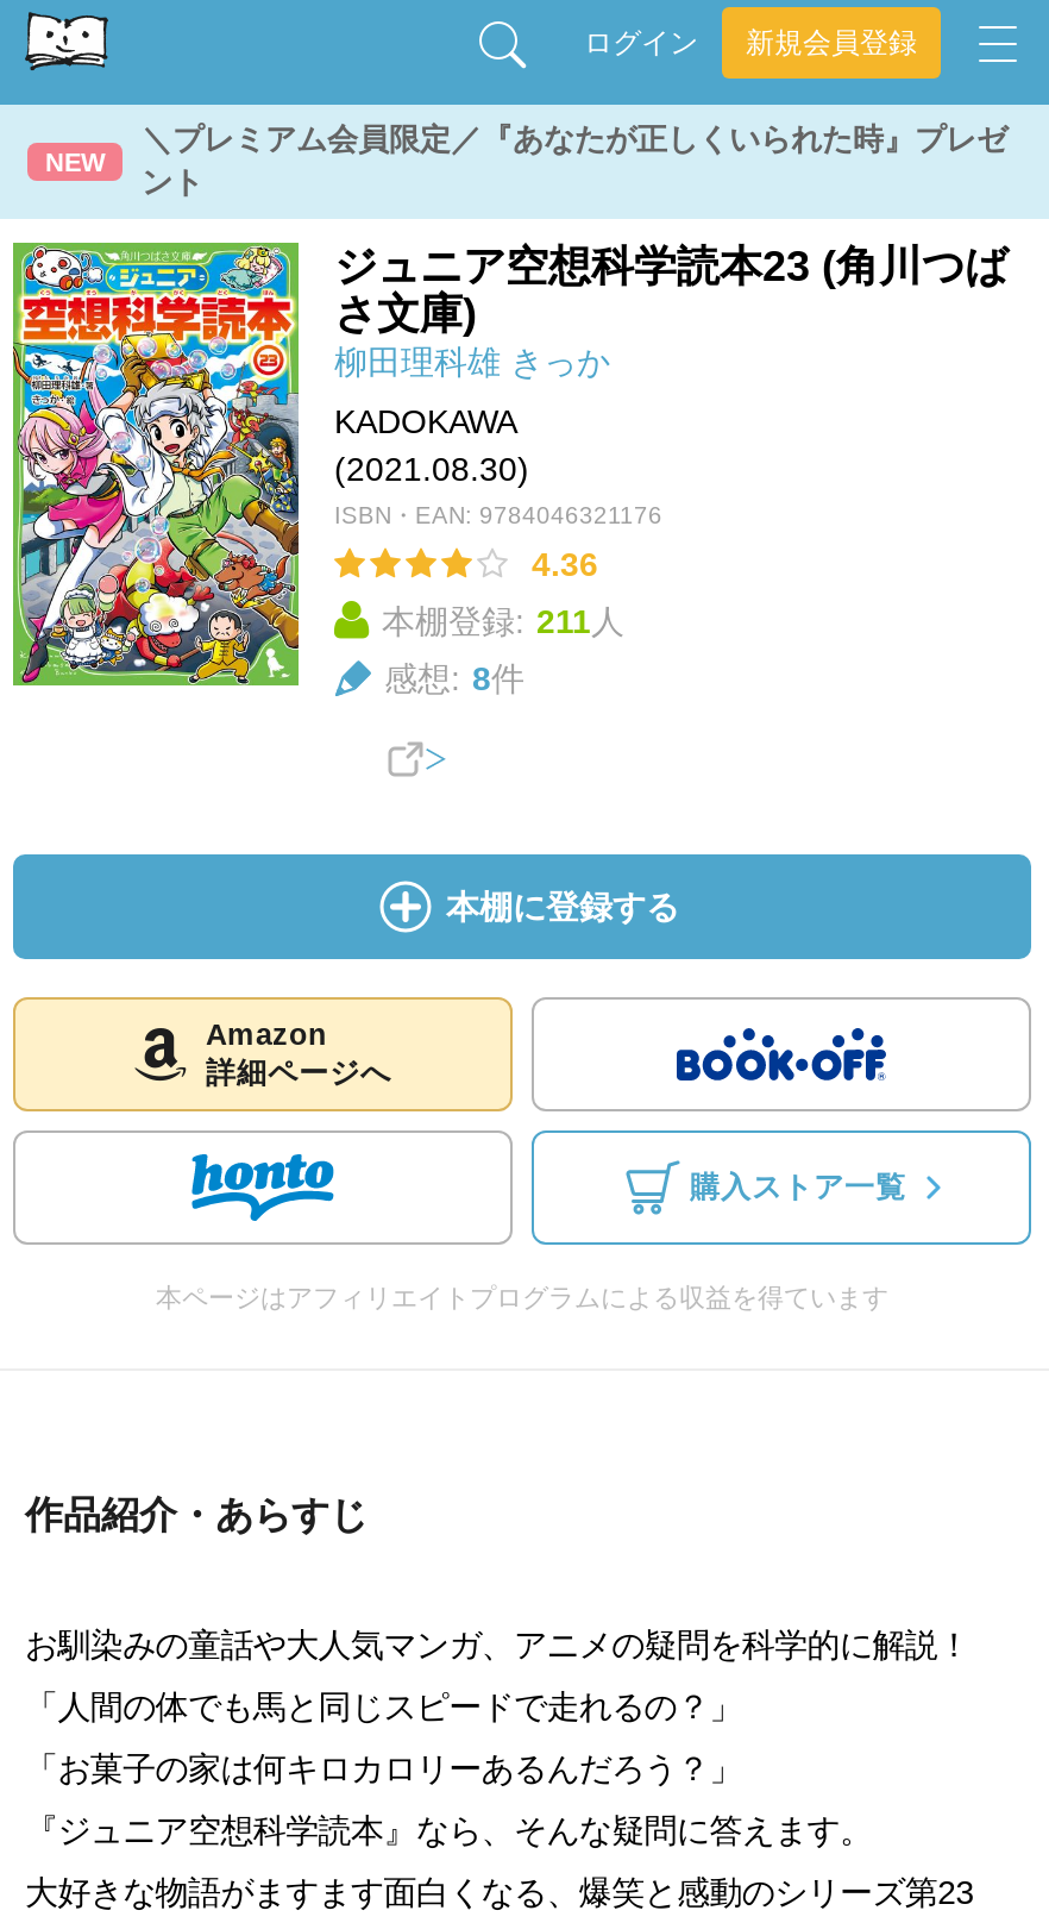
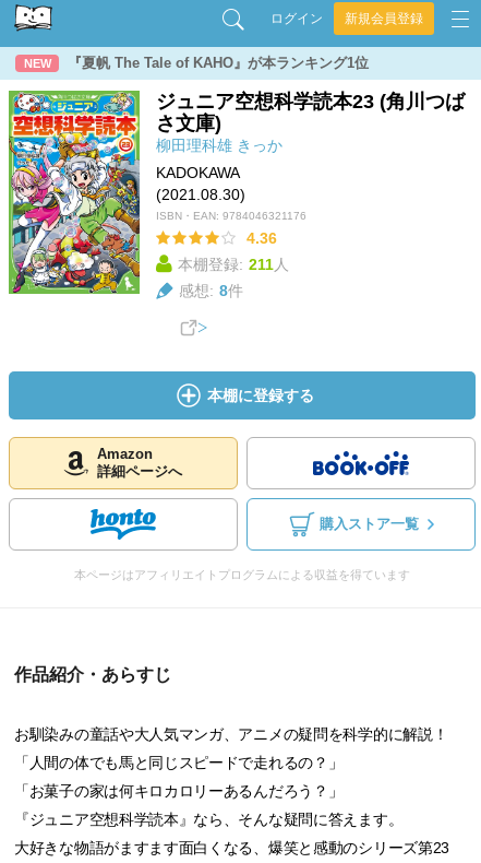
- ＼プレミアム会員限定／『あなたが正しくいられた時』プレゼ
- ント
+ 『夏帆 The Tale of KAHO』が本ランキング1位
